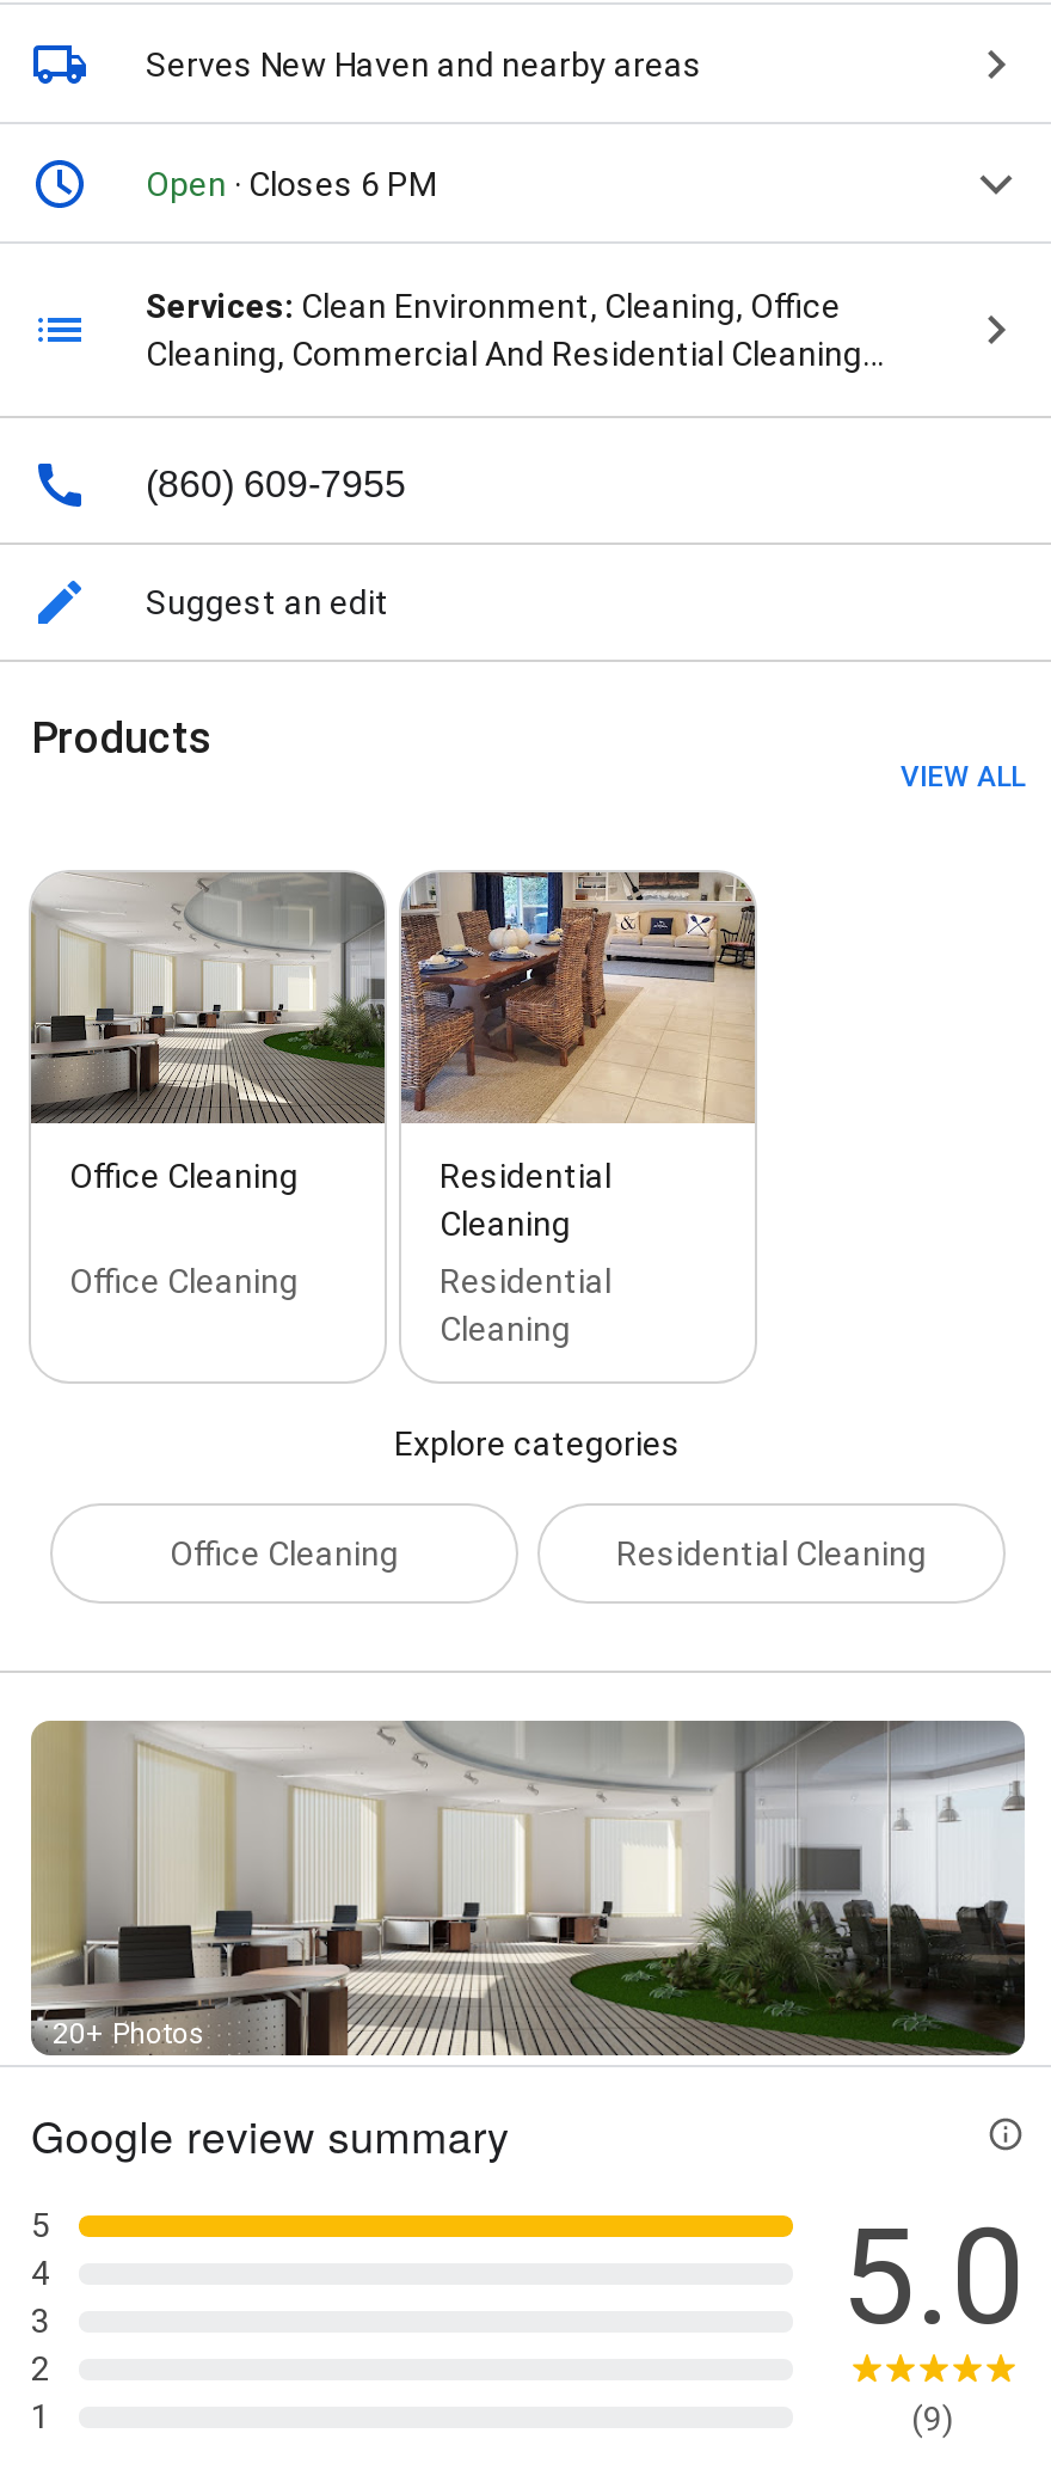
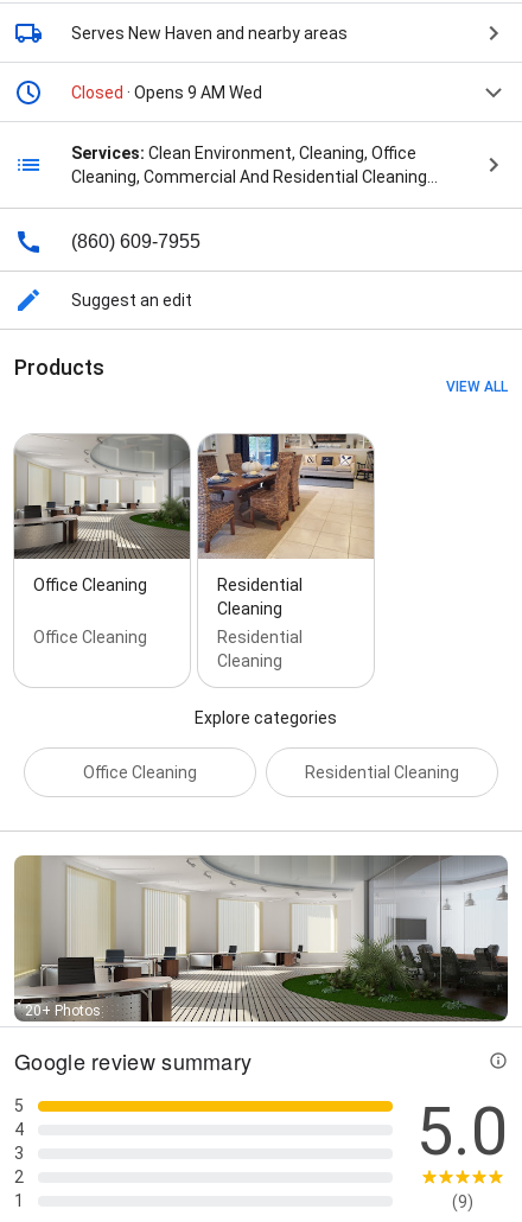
- Open · Closes 6 PM
+ Closed · Opens 9 AM Wed
